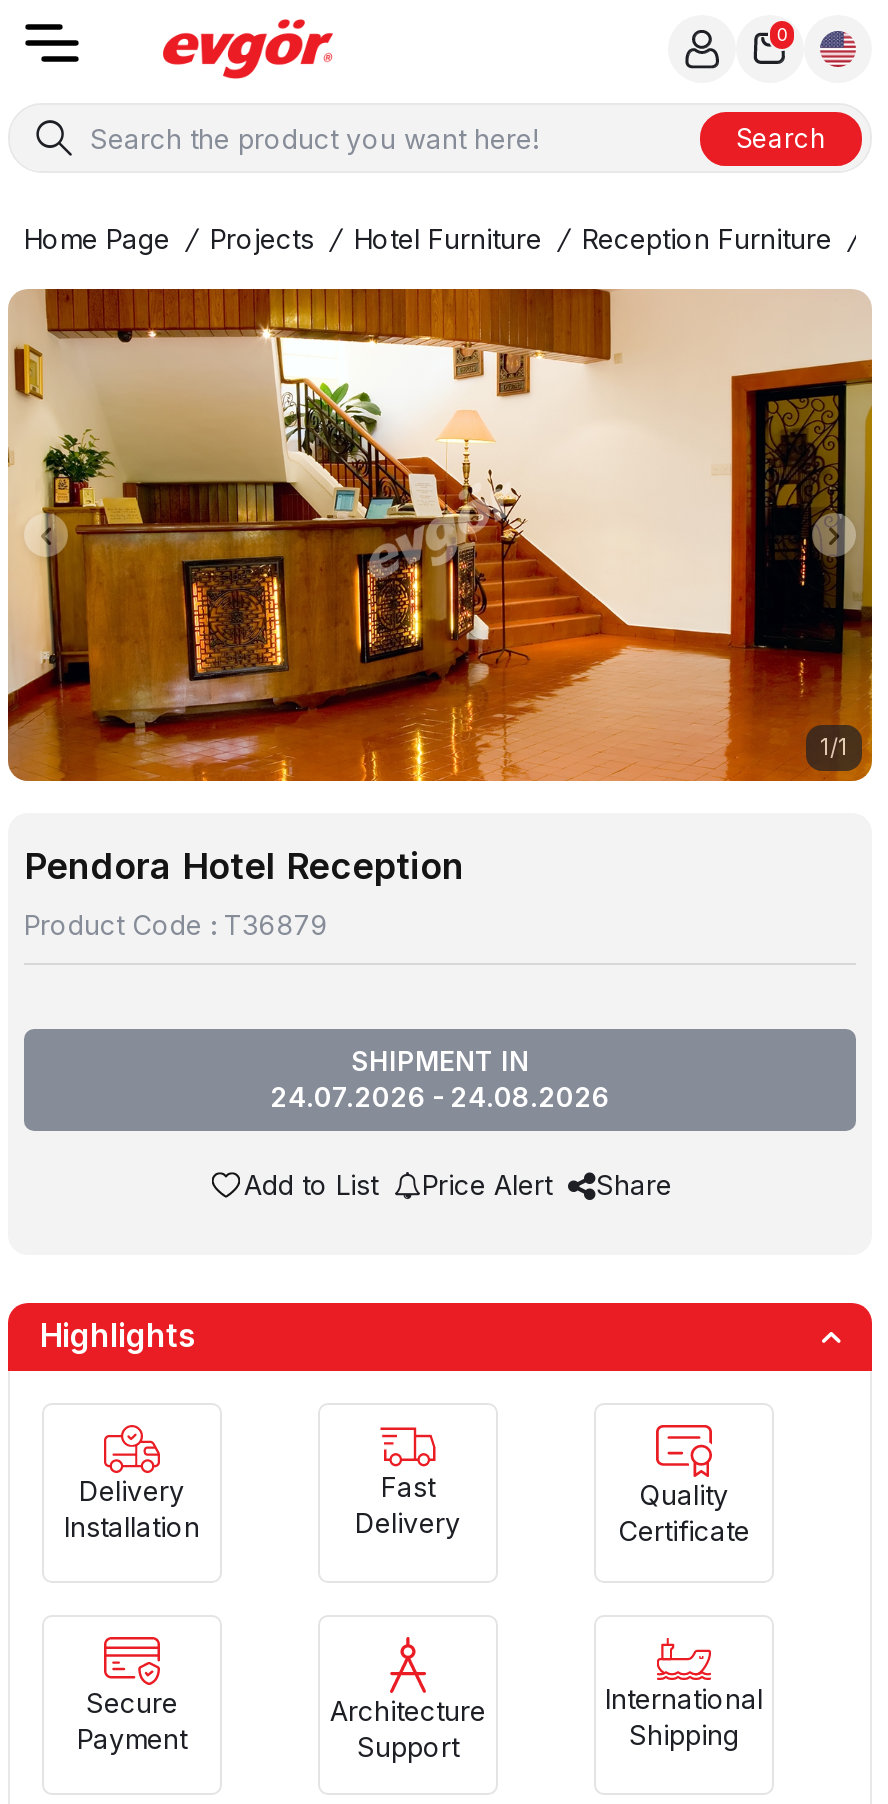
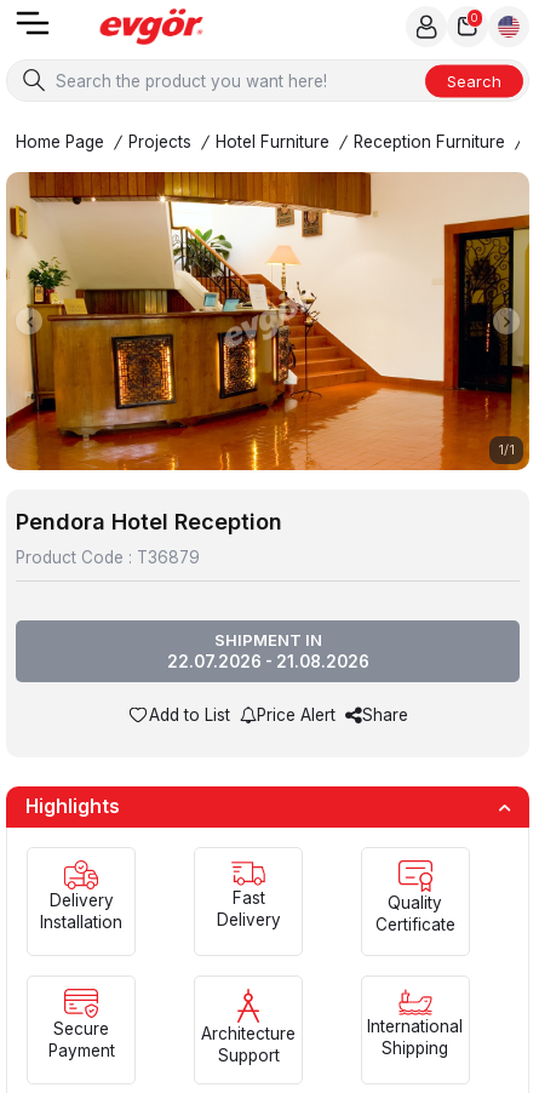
- 24.07.2026 - 24.08.2026
+ 22.07.2026 - 21.08.2026
